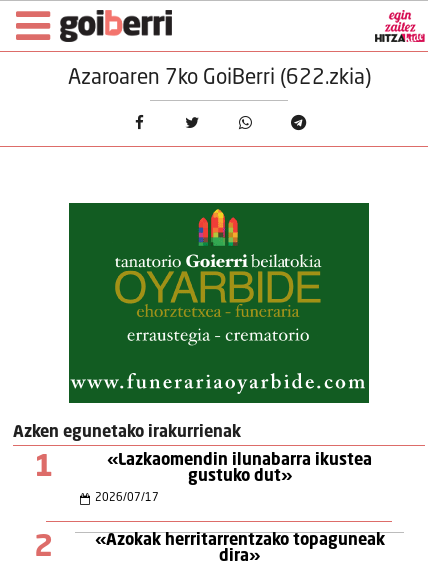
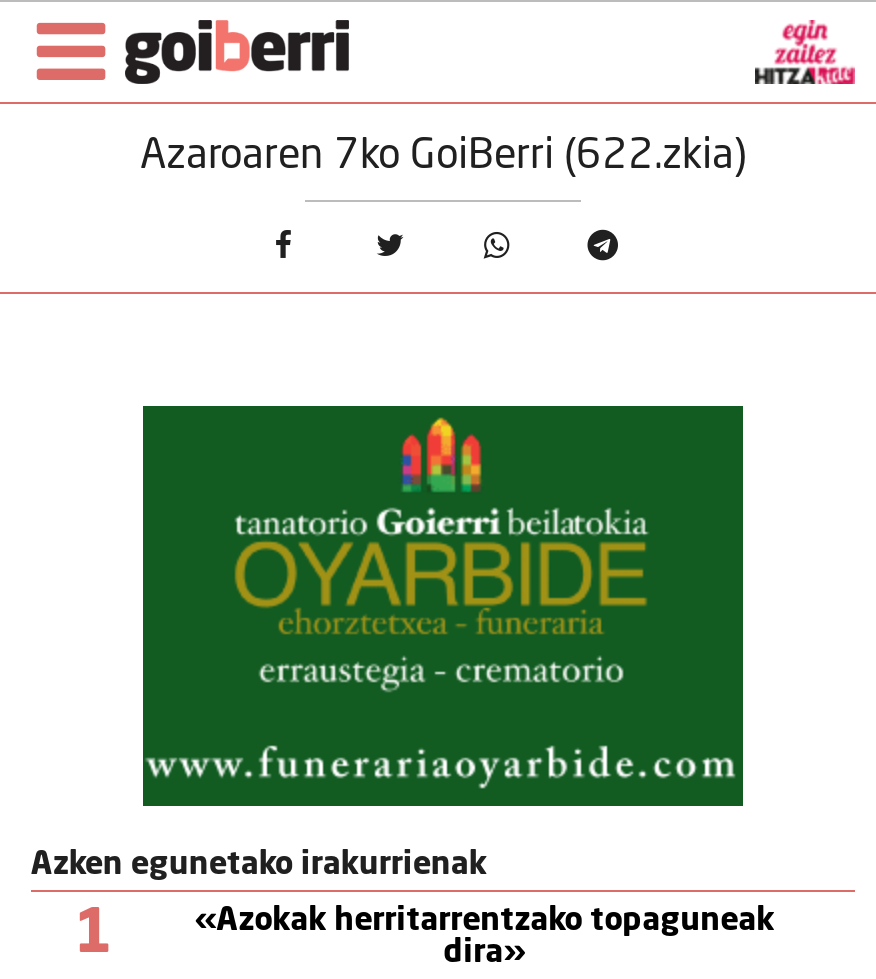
- «Lazkaomendin ilunabarra ikustea
- gustuko dut»
- 2026/07/17
- 2
